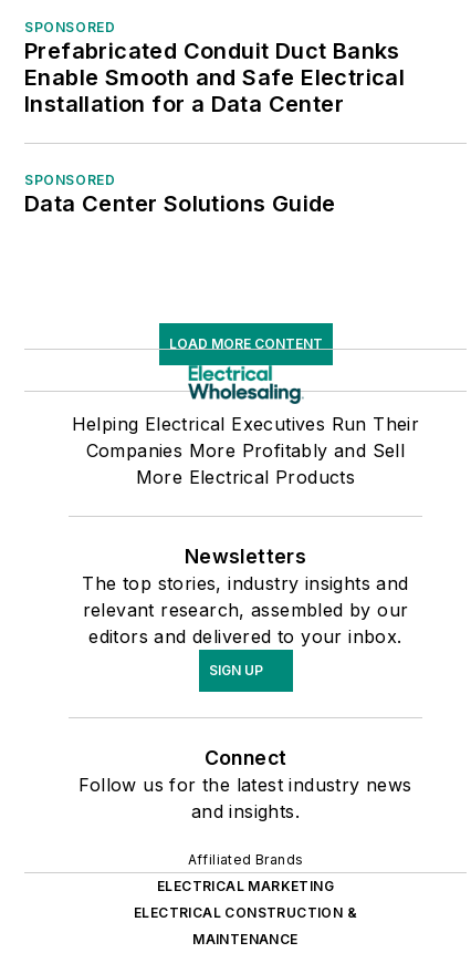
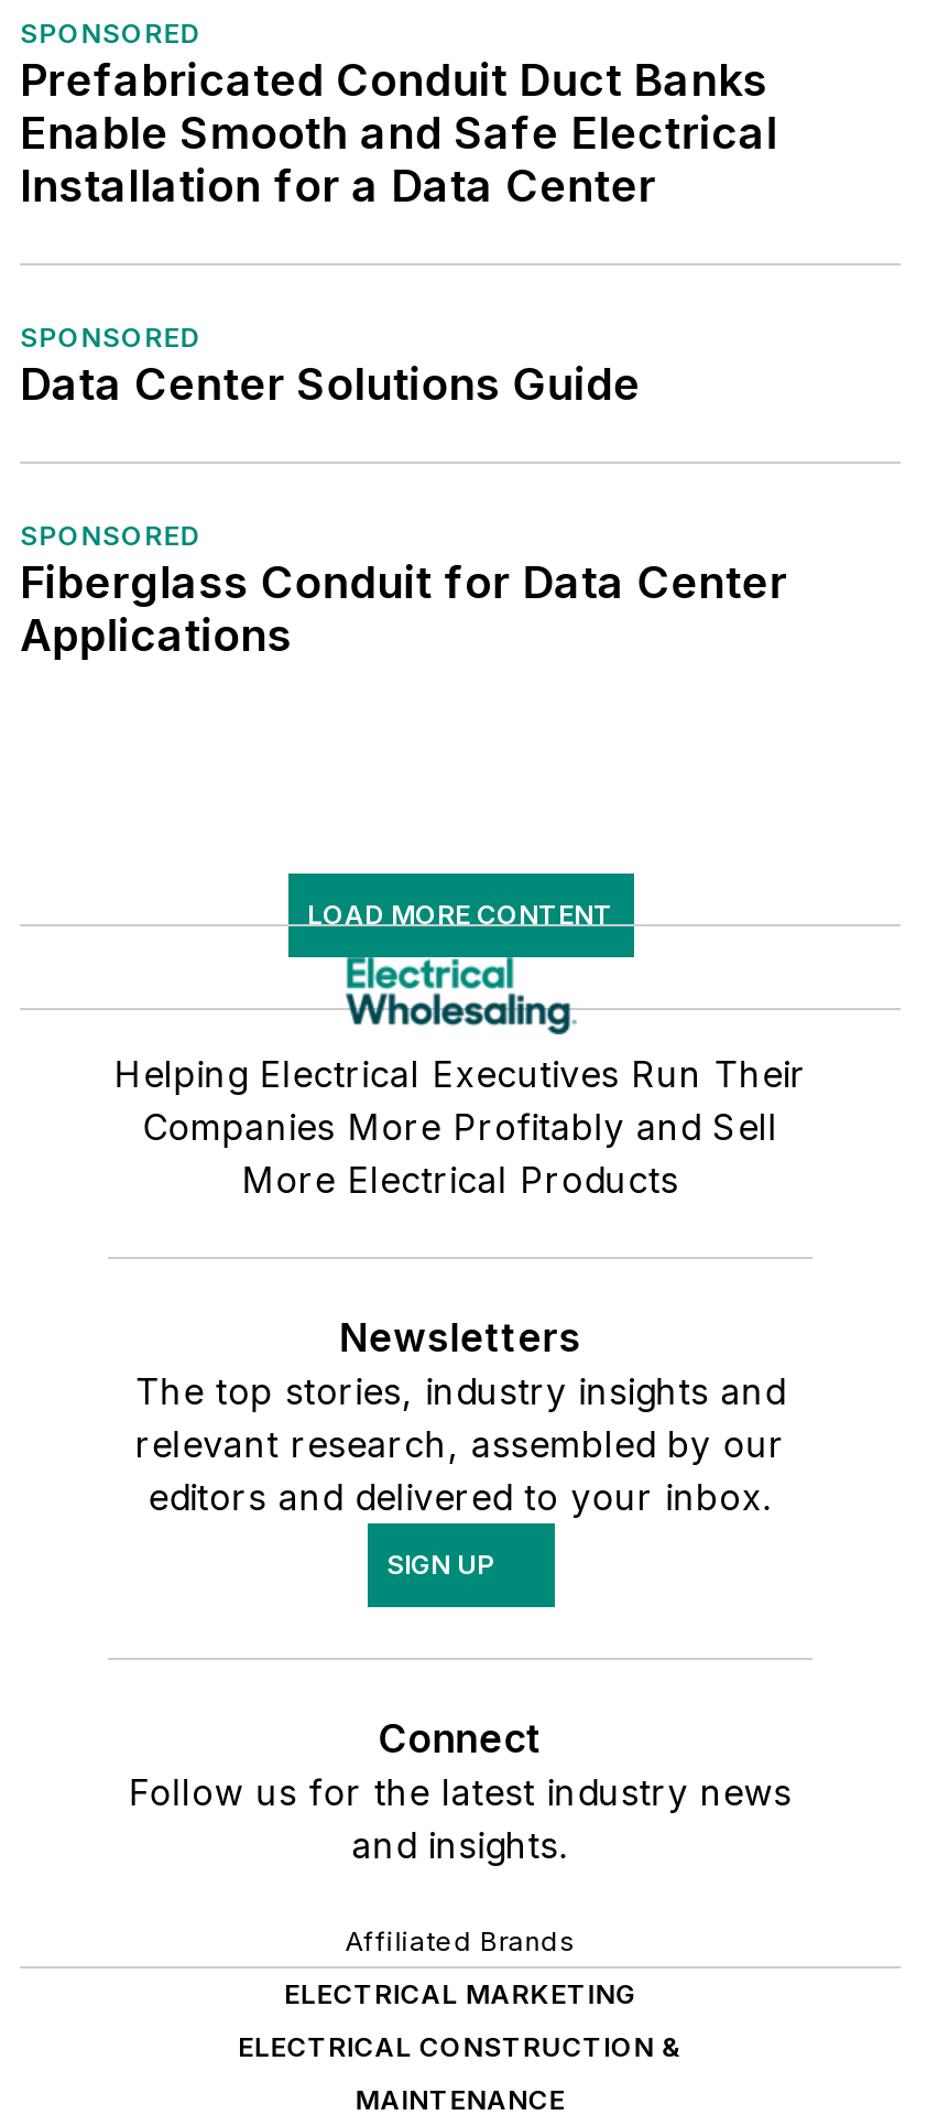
+ SPONSORED
+ Fiberglass Conduit for Data Center
+ Applications
